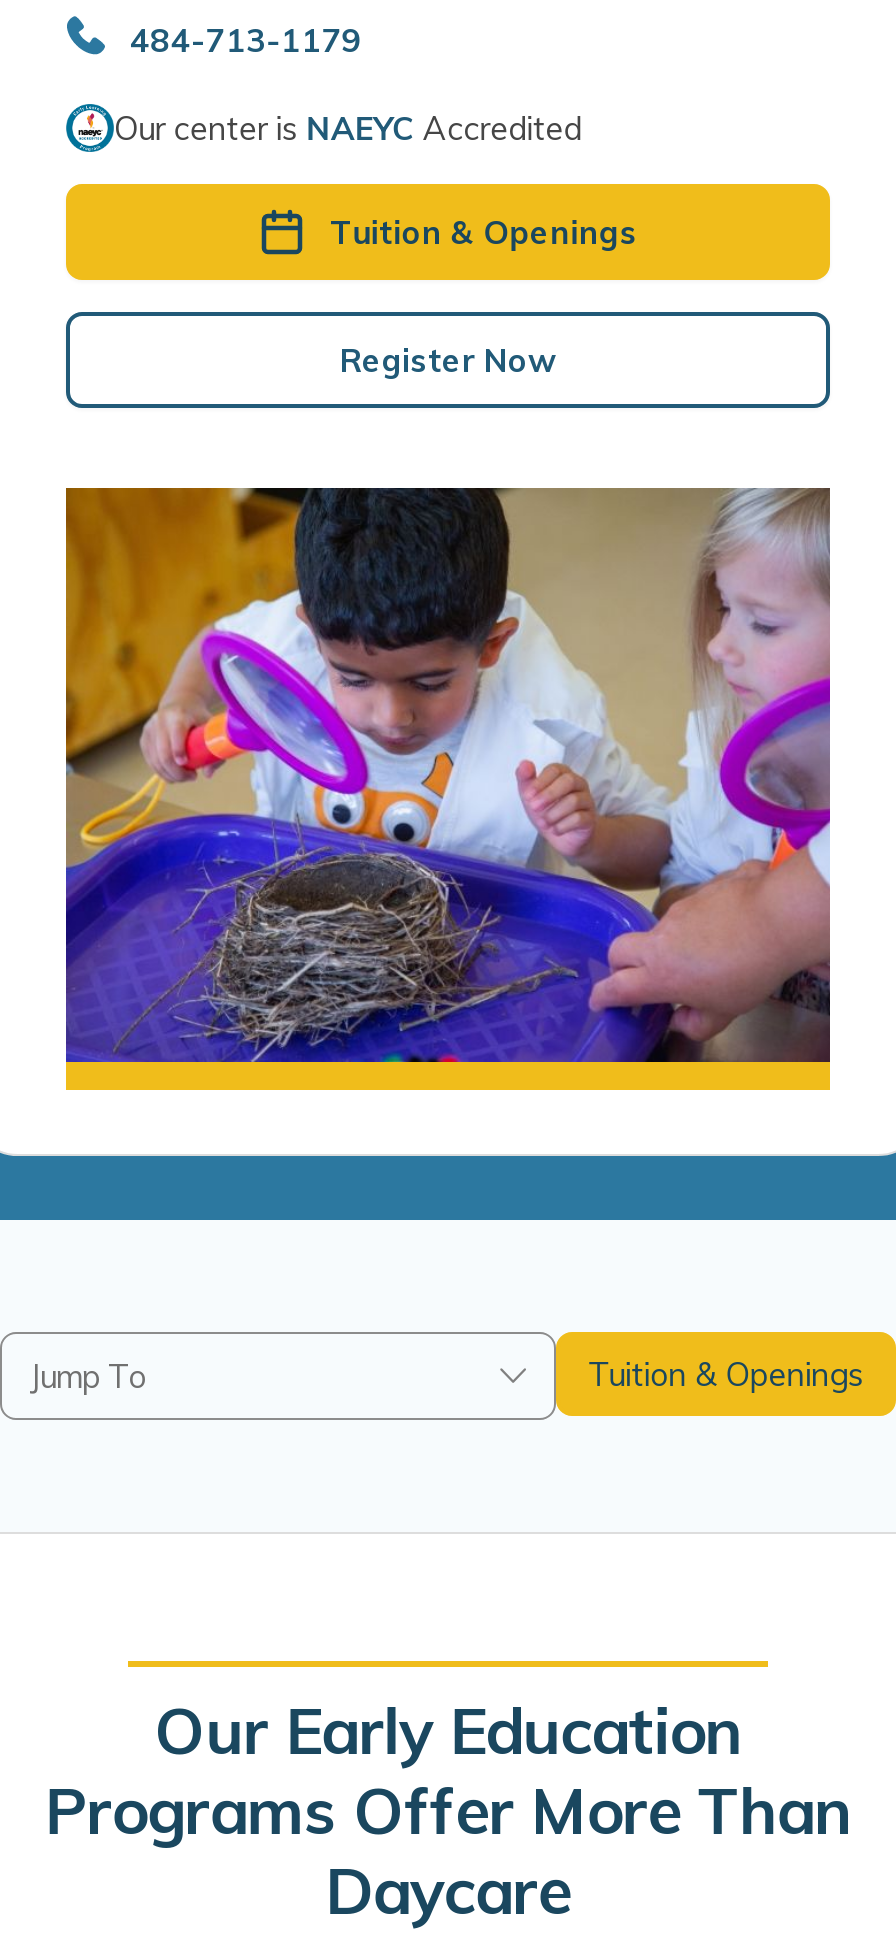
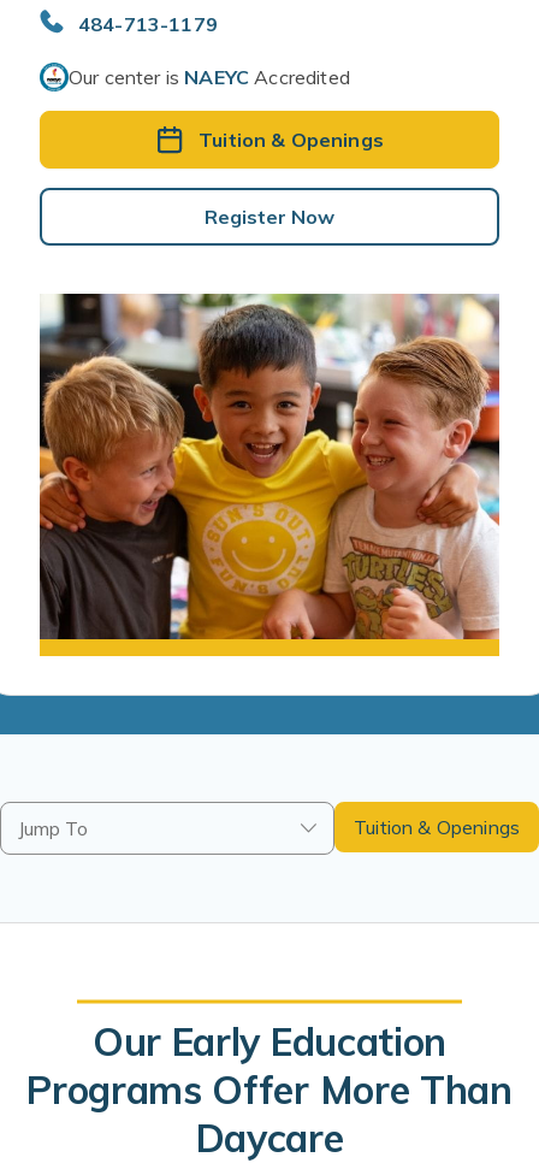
- [image]
+ [image]
